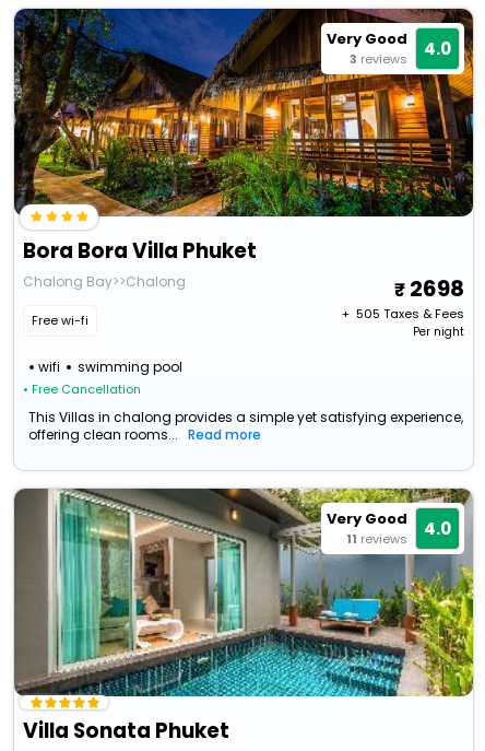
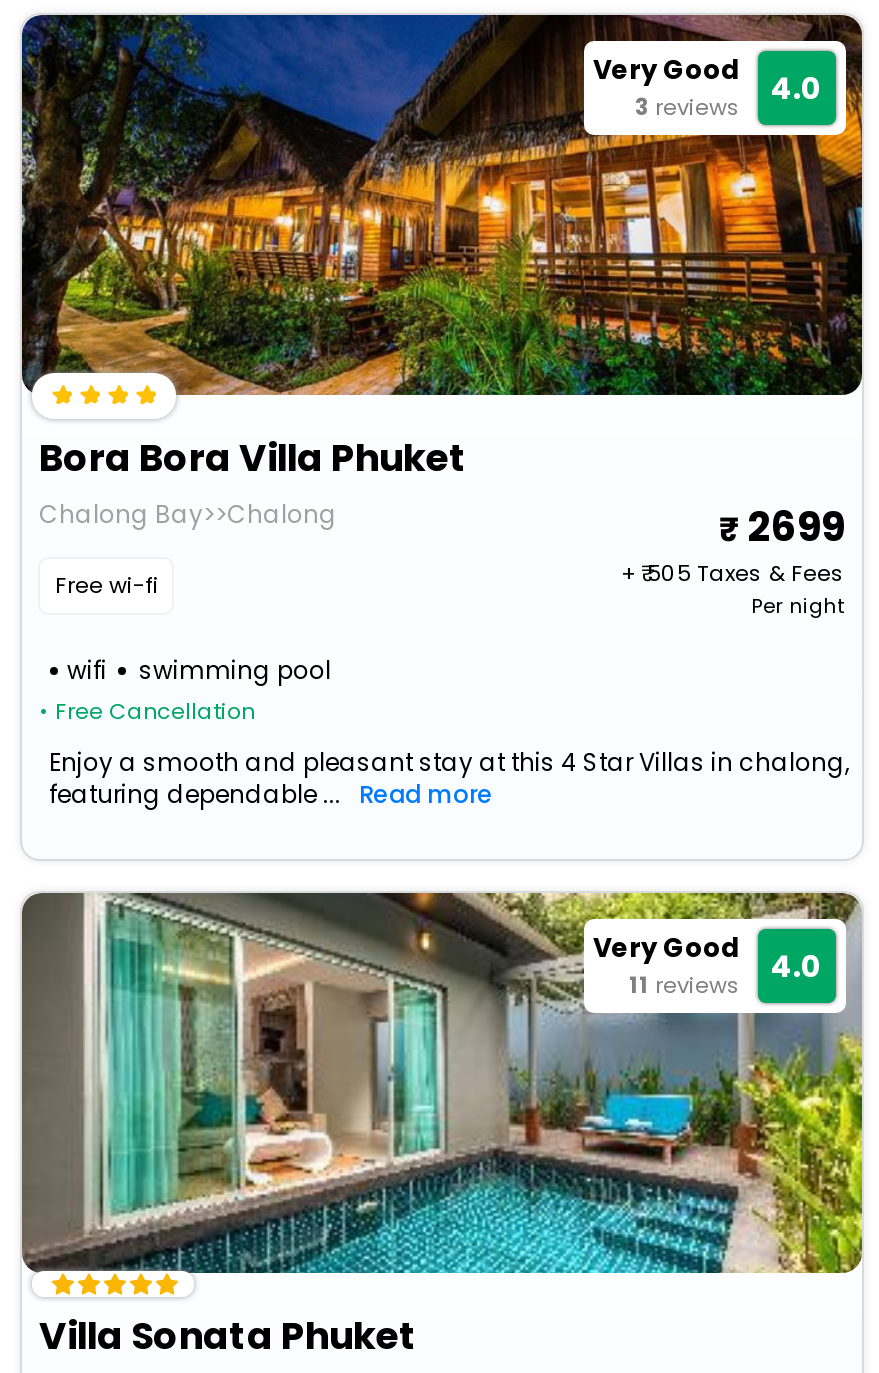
- 2698
+ 2699

- This Villas in chalong provides a simple yet satisfying experience,
- offering clean rooms... Read more
+ Enjoy a smooth and pleasant stay at this 4 Star Villas in chalong,
+ featuring dependable ... Read more
